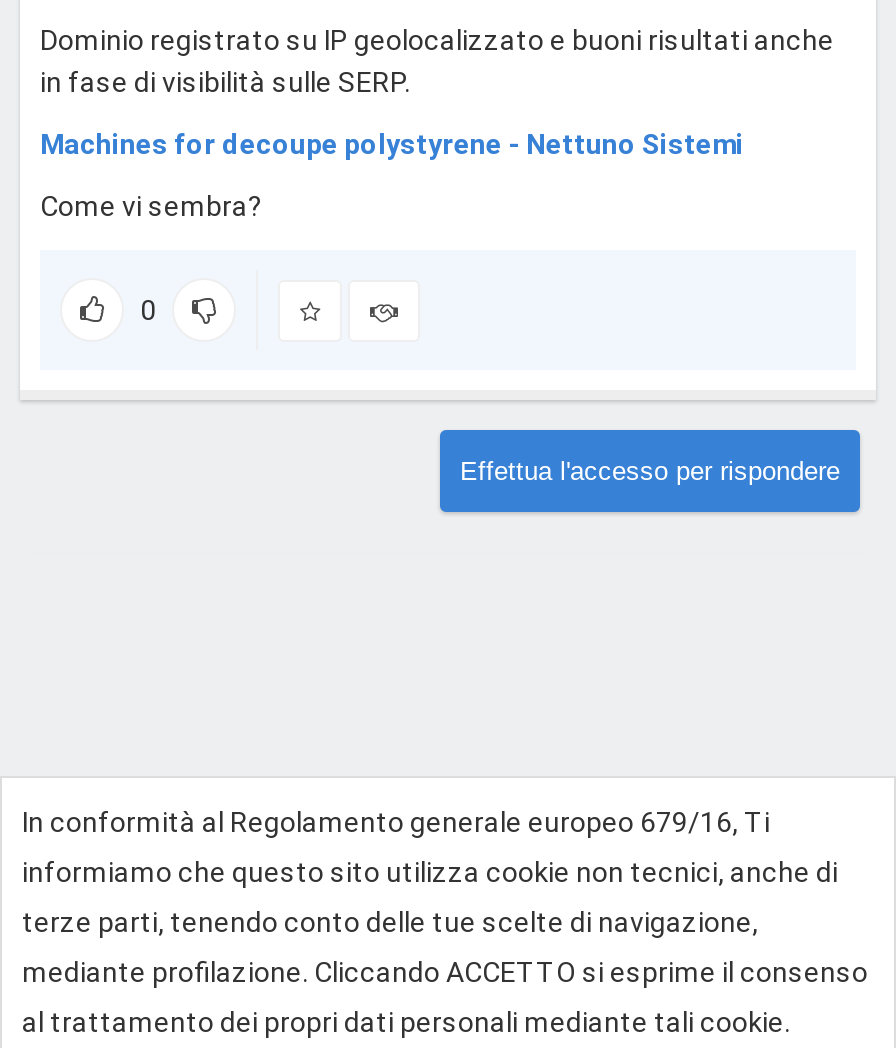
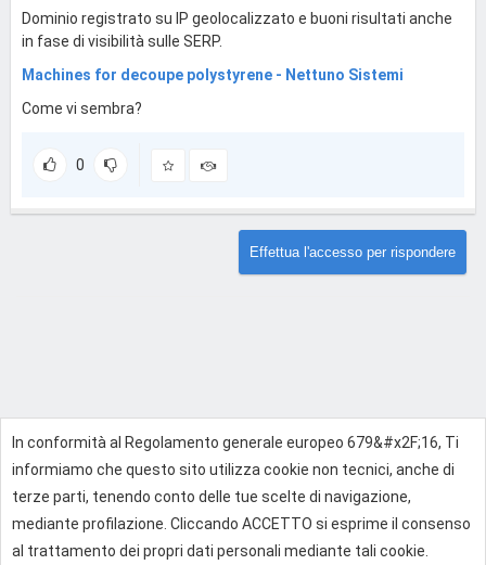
- In conformità al Regolamento generale europeo 679/16, Ti
+ In conformità al Regolamento generale europeo 679&#x2F;16, Ti
